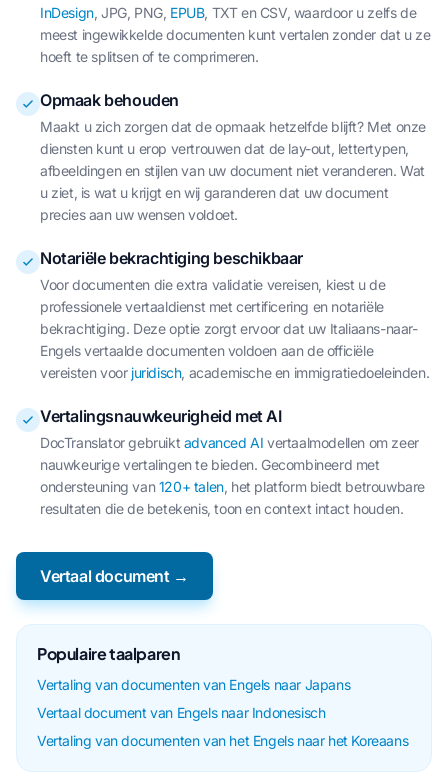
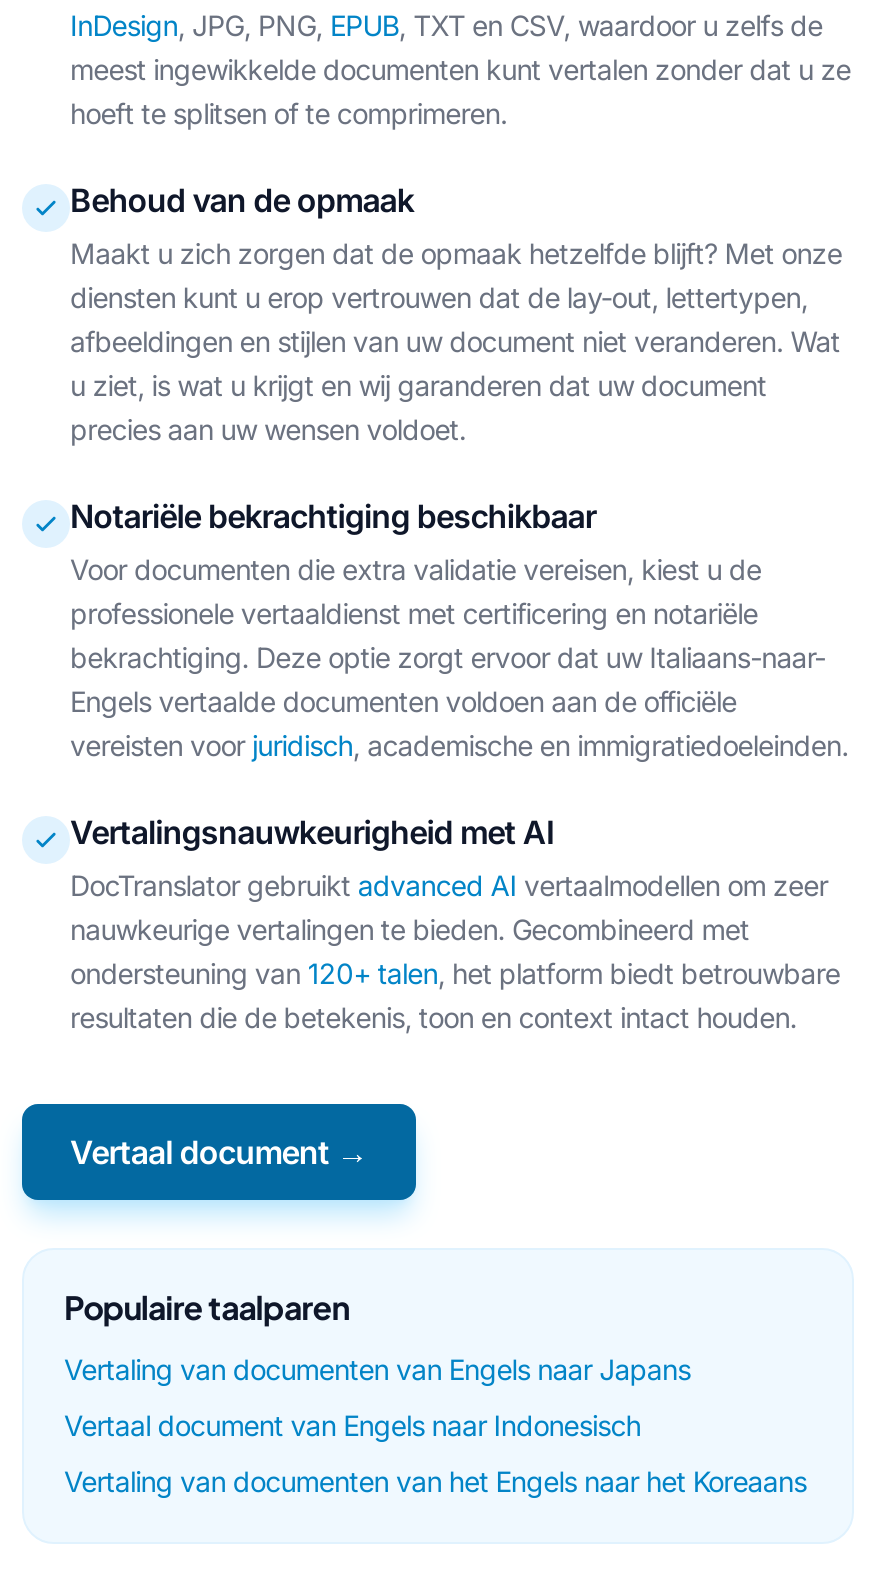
- Opmaak behouden
+ Behoud van de opmaak
